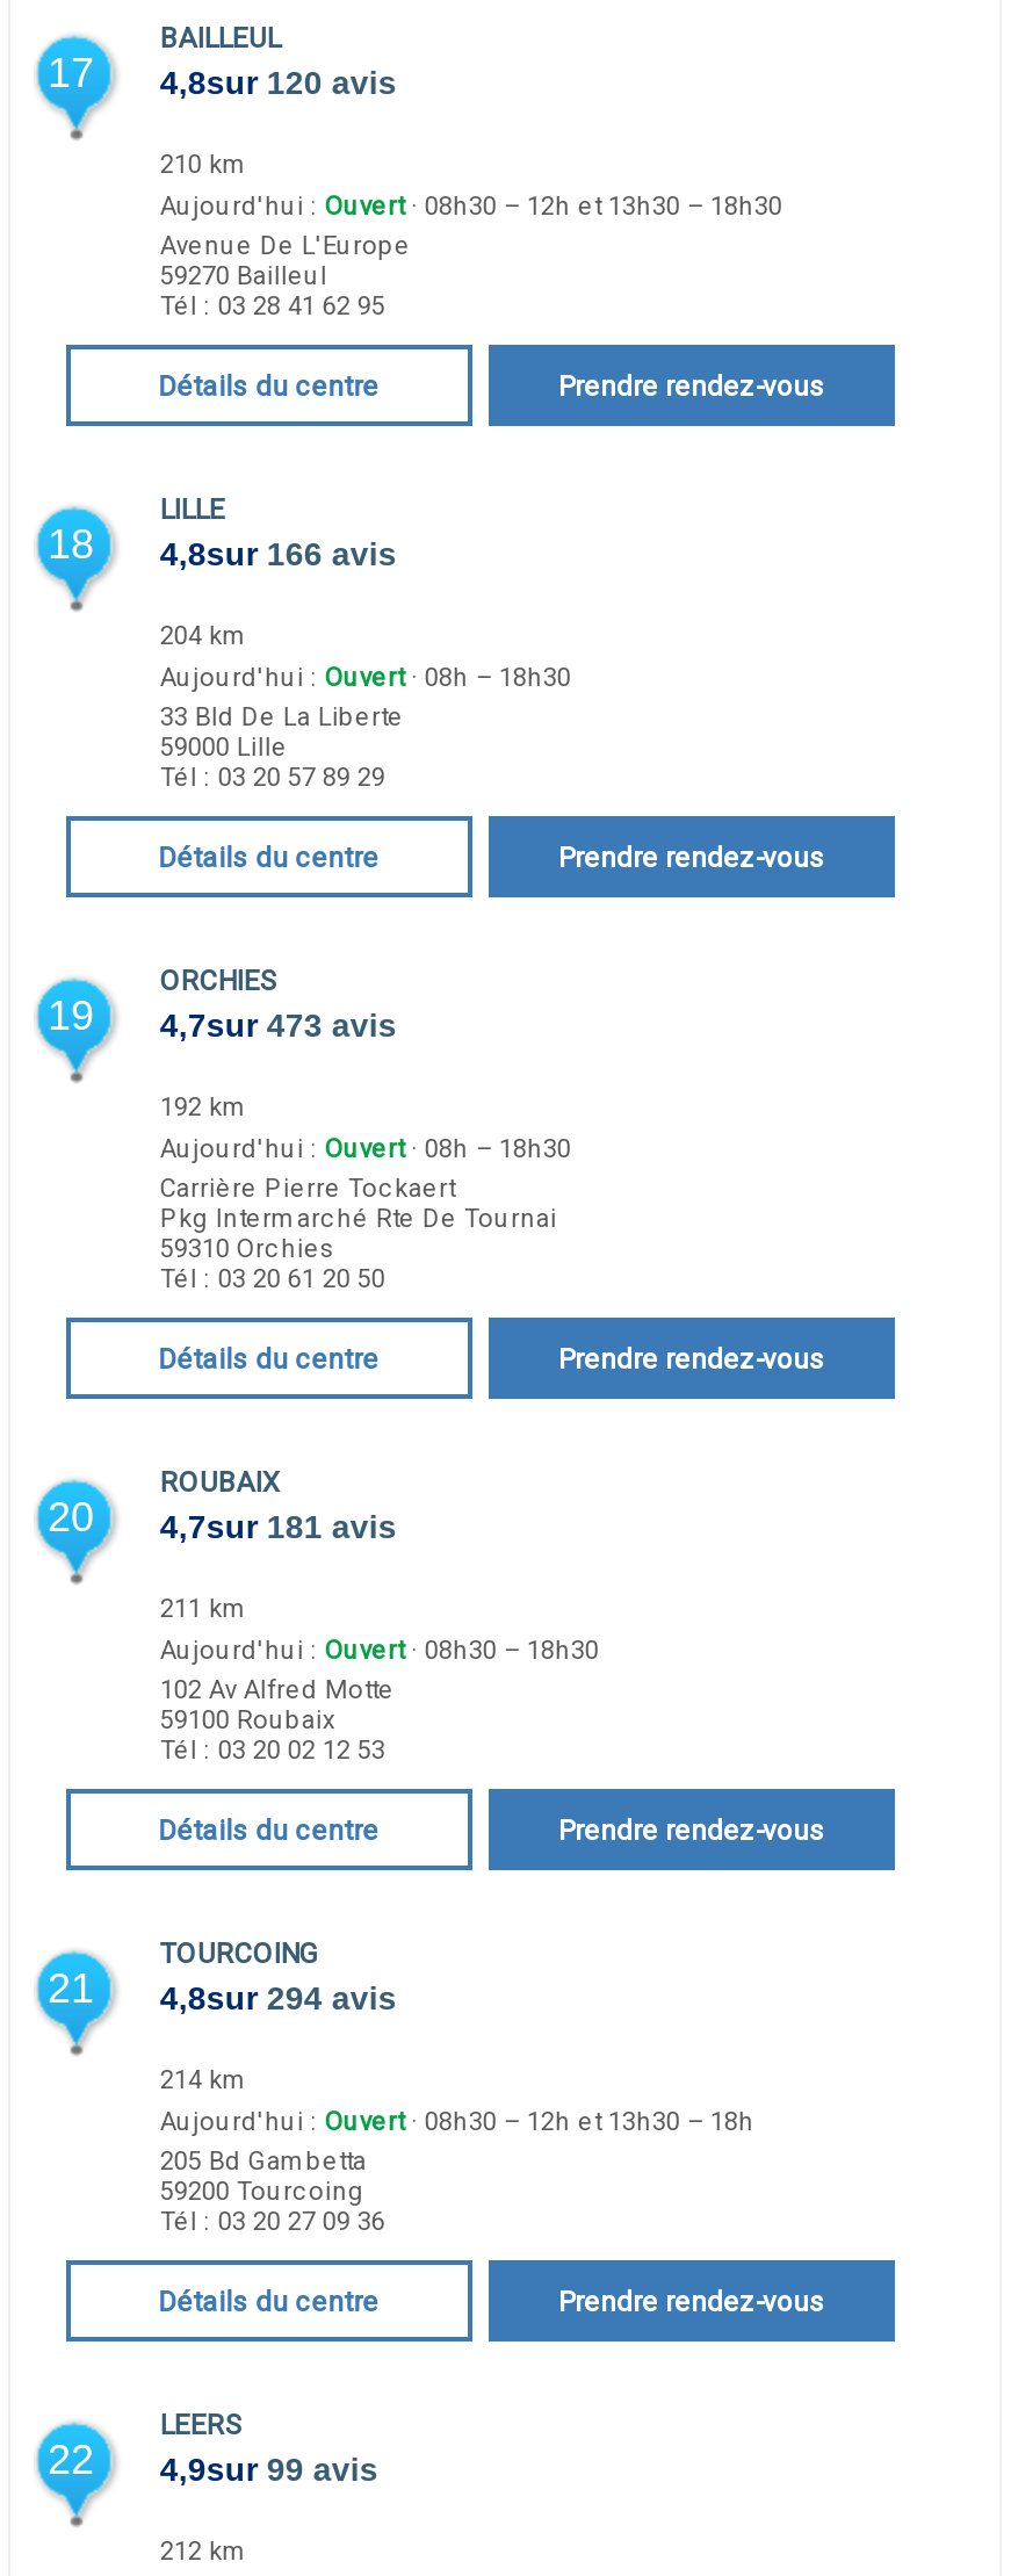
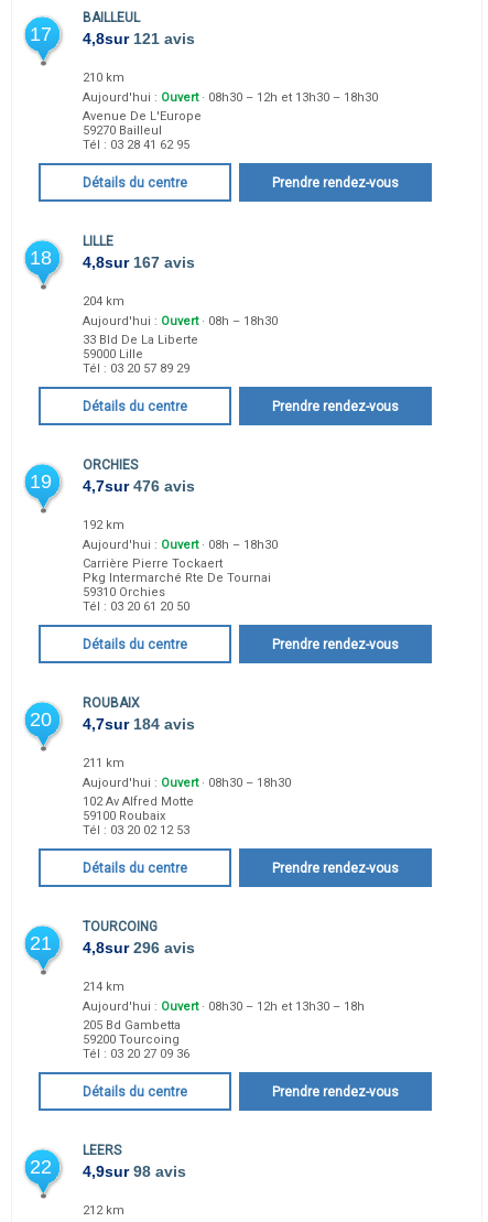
- 17 4,8sur 120 avis
+ 17 4,8sur 121 avis

- 18 4,8sur 166 avis
+ 18 4,8sur 167 avis

- 19 4,7sur 473 avis
+ 19 4,7sur 476 avis

- 20 4,7sur 181 avis
+ 20 4,7sur 184 avis

- 21 4,8sur 294 avis
+ 21 4,8sur 296 avis

- 22 4,9sur 99 avis
+ 22 4,9sur 98 avis
